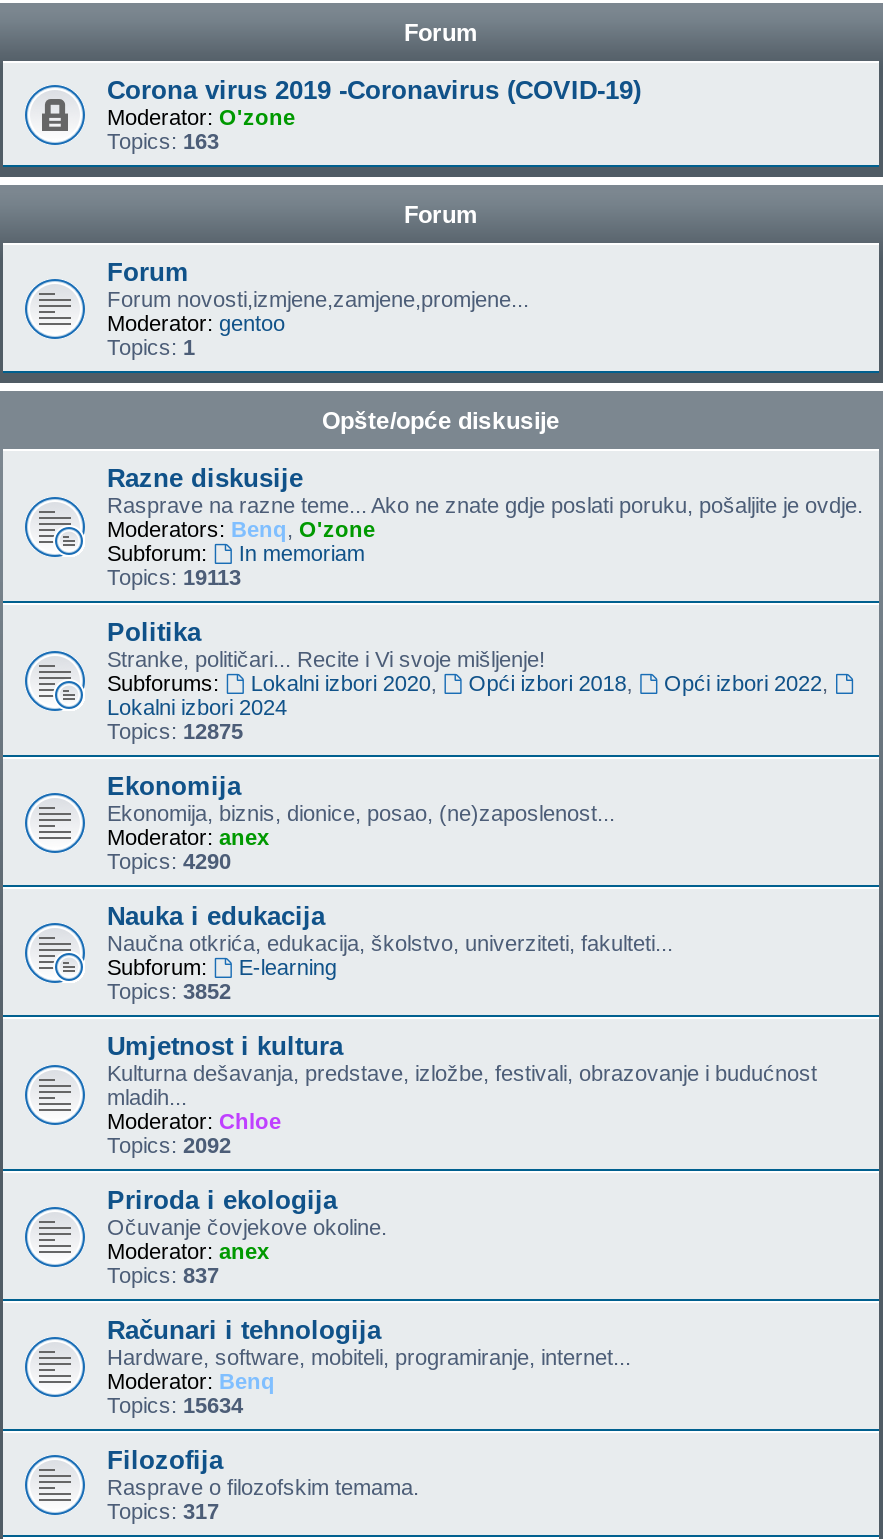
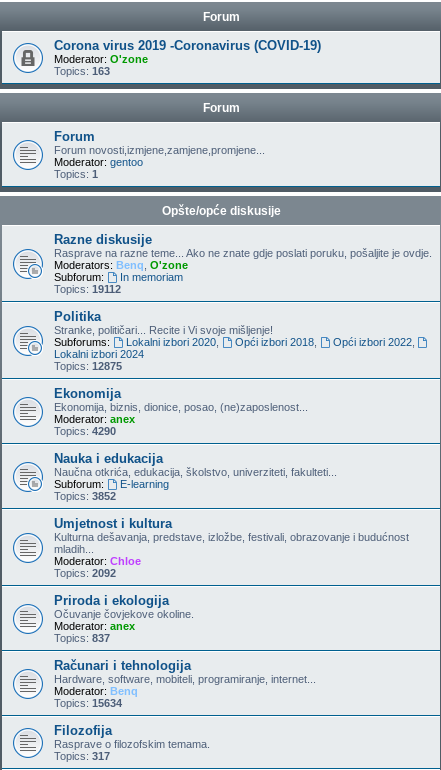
- Topics: 19113
+ Topics: 19112
